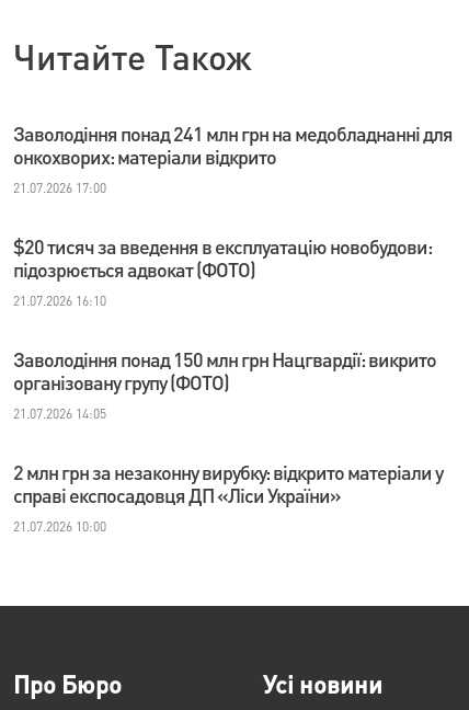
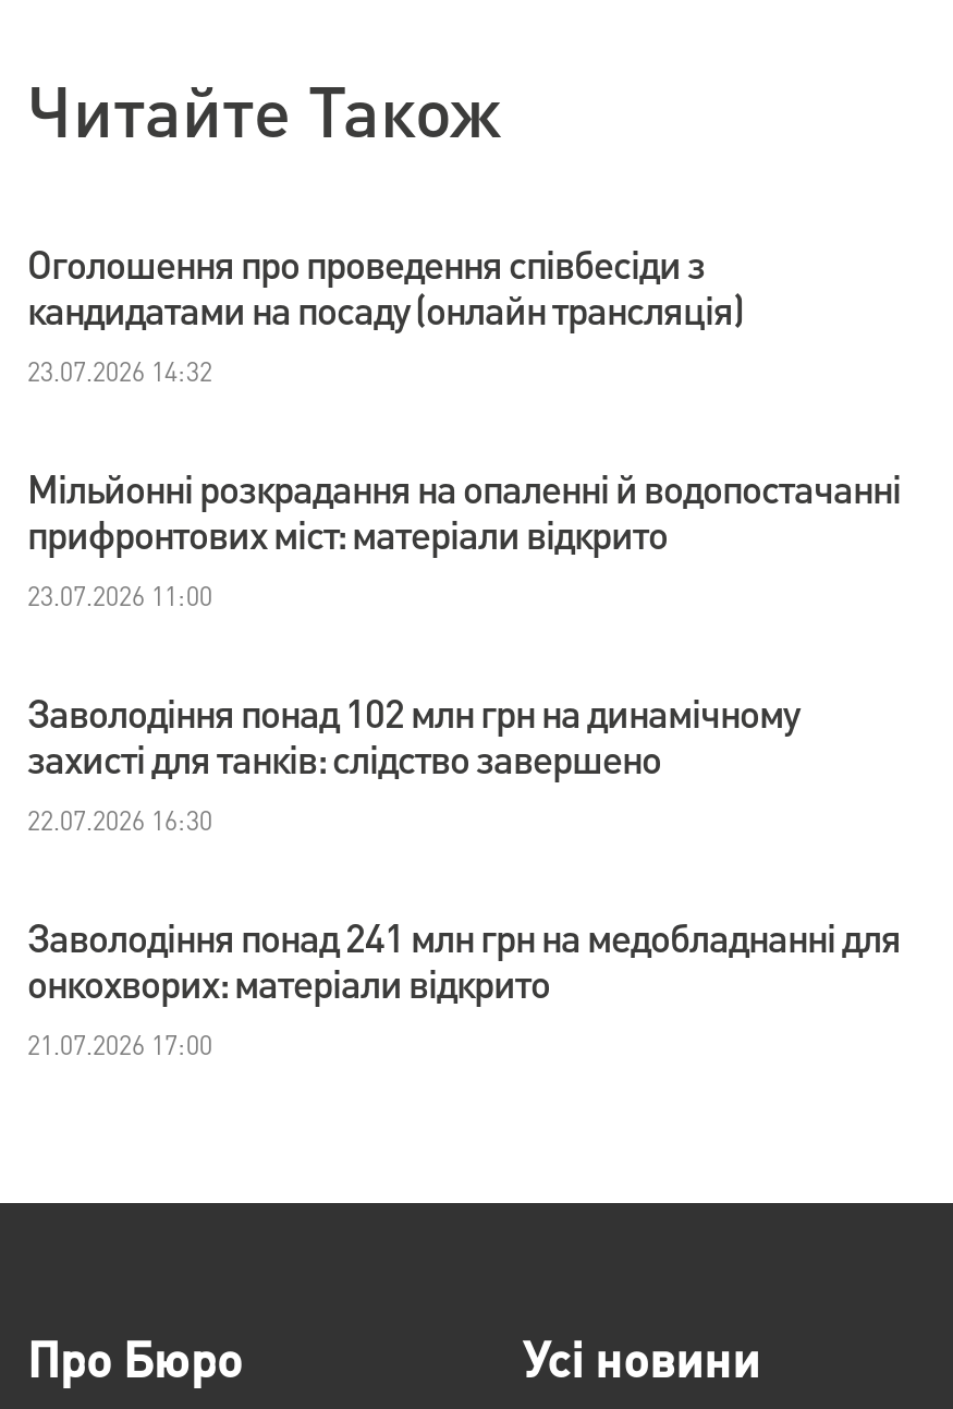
+ Оголошення про проведення співбесіди з
+ кандидатами на посаду (онлайн трансляція)
+ 23.07.2026 14:32
+ Мільйонні розкрадання на опаленні й водопостачанні
+ прифронтових міст: матеріали відкрито
+ 23.07.2026 11:00
+ Заволодіння понад 102 млн грн на динамічному
+ захисті для танків: слідство завершено
+ 22.07.2026 16:30

moved down: Заволодіння понад 241 млн грн на медобладнанні для | онкохворих: матеріали відкрито | 21.07.2026 17:00

- $20 тисяч за введення в експлуатацію новобудови:
- підозрюється адвокат (ФОТО)
- 21.07.2026 16:10
- Заволодіння понад 150 млн грн Нацгвардії: викрито
- організовану групу (ФОТО)
- 21.07.2026 14:05
- 2 млн грн за незаконну вирубку: відкрито матеріали у
- справі експосадовця ДП «Ліси України»
- 21.07.2026 10:00
